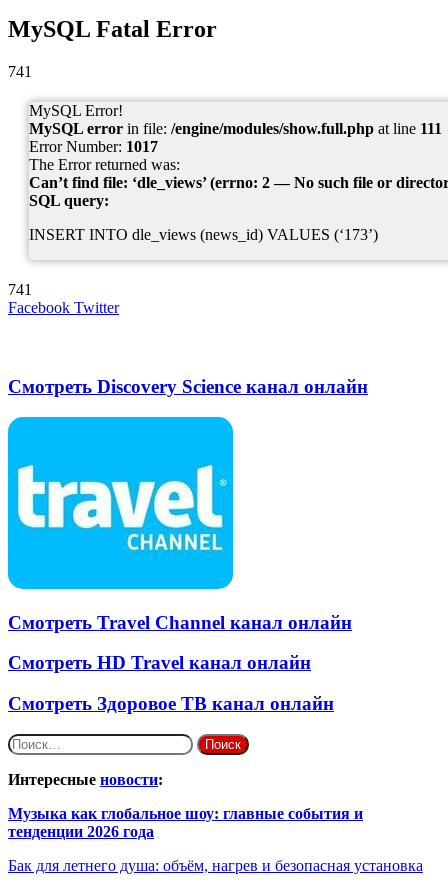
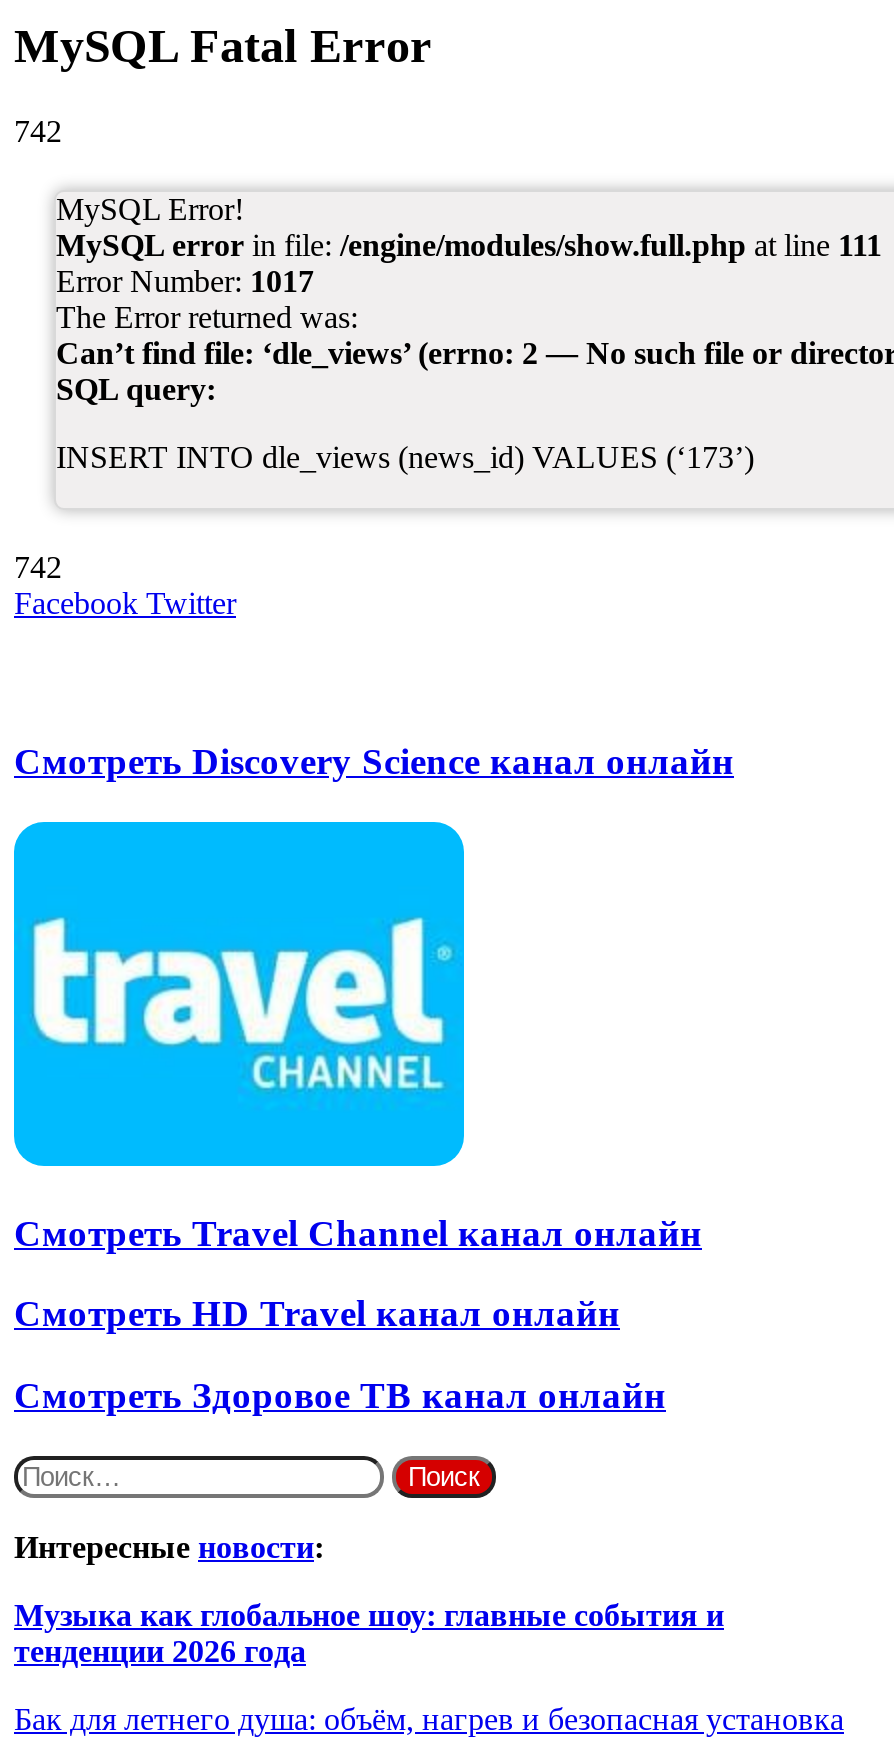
- 741
+ 742

- 741
+ 742
